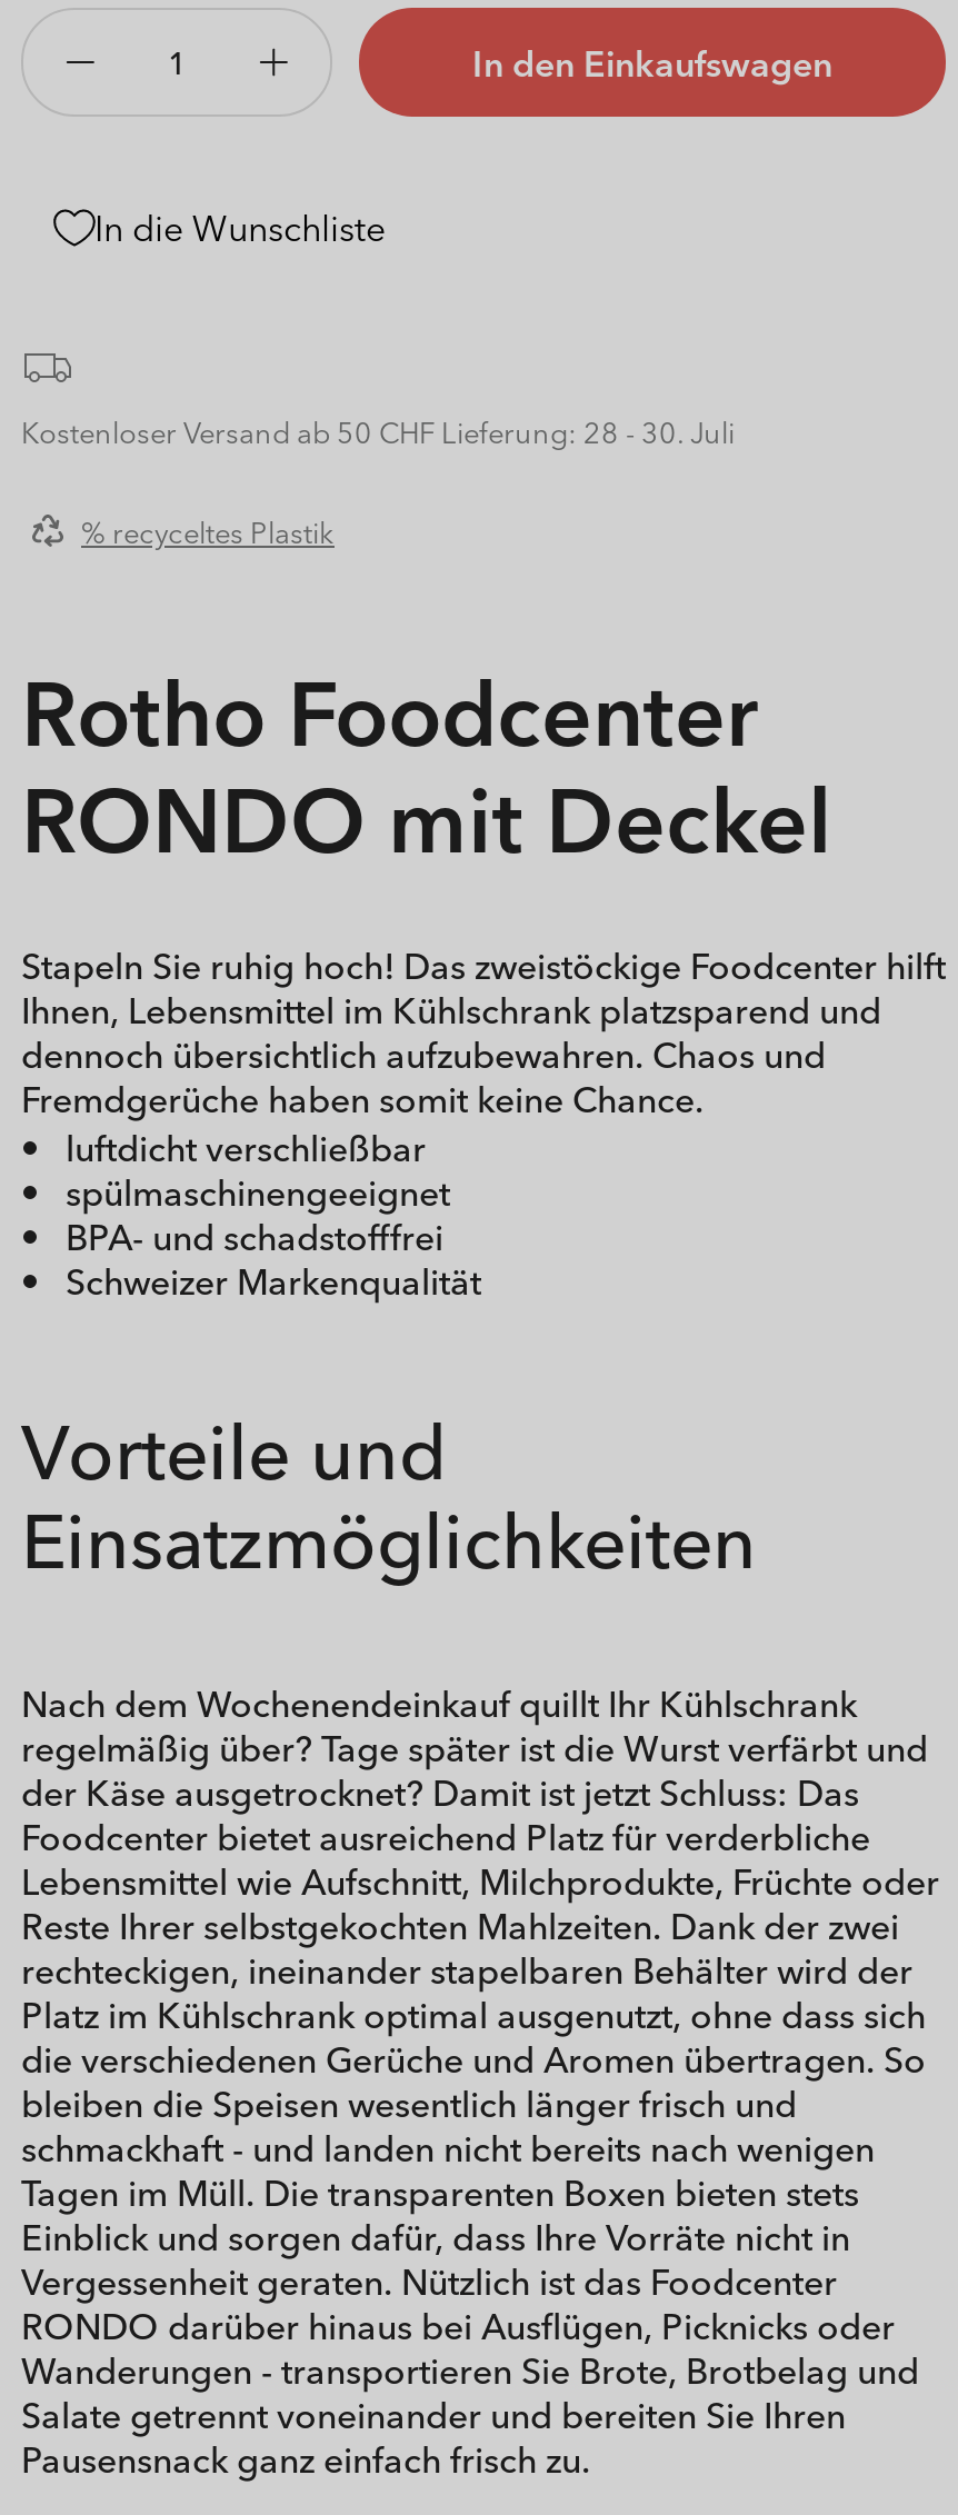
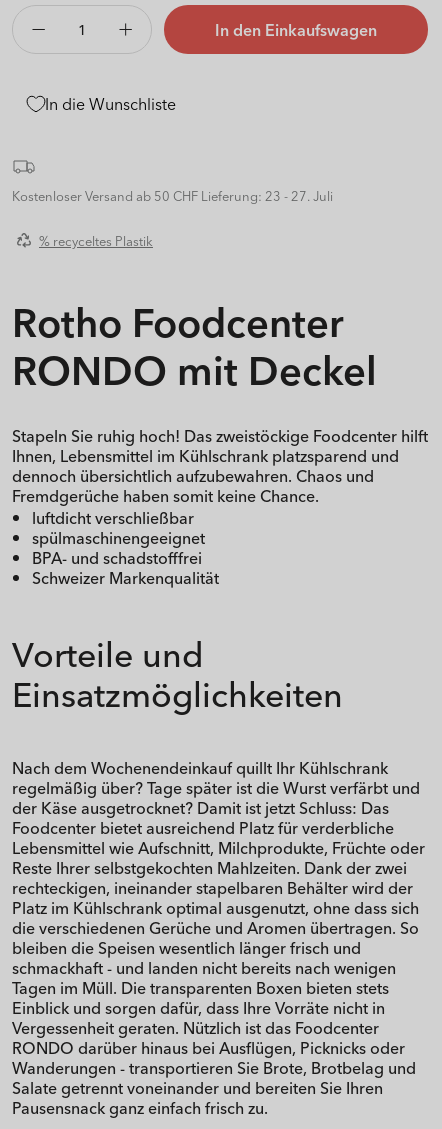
- Kostenloser Versand ab 50 CHF Lieferung: 28 - 30. Juli
+ Kostenloser Versand ab 50 CHF Lieferung: 23 - 27. Juli
